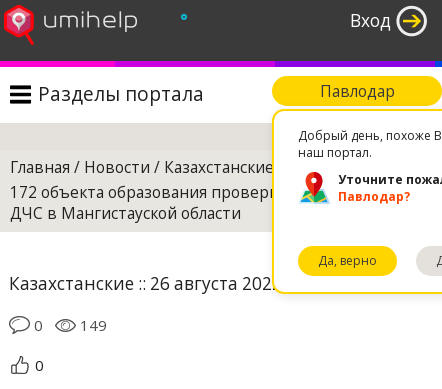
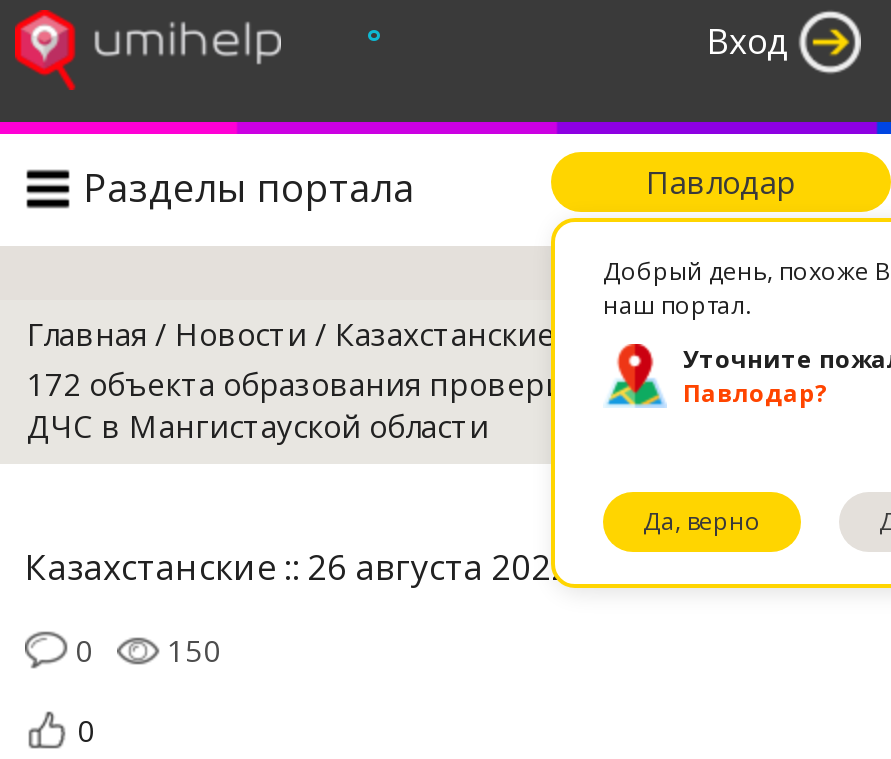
- 0 149
+ 0 150
